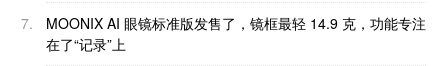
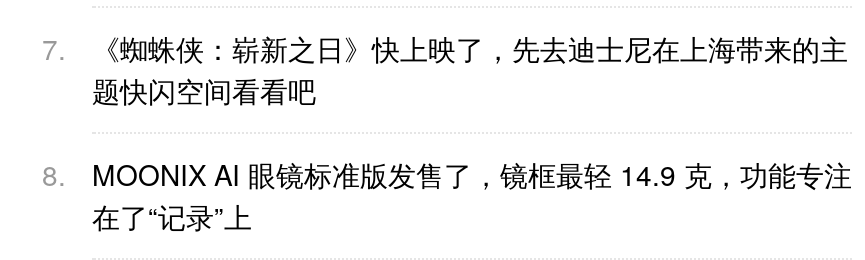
+ 《蜘蛛侠：崭新之日》快上映了，先去迪士尼在上海带来的主
+ 题快闪空间看看吧
+ 8.
